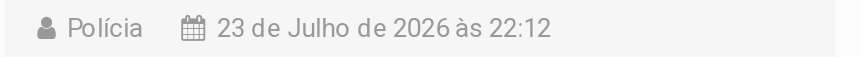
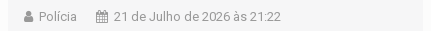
- 23 de Julho de 2026 às 22:12
+ 21 de Julho de 2026 às 21:22
